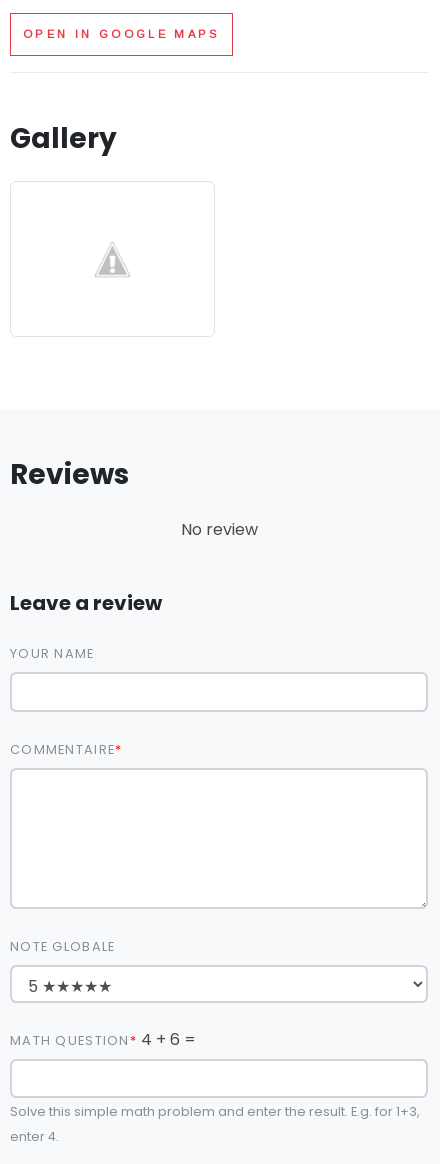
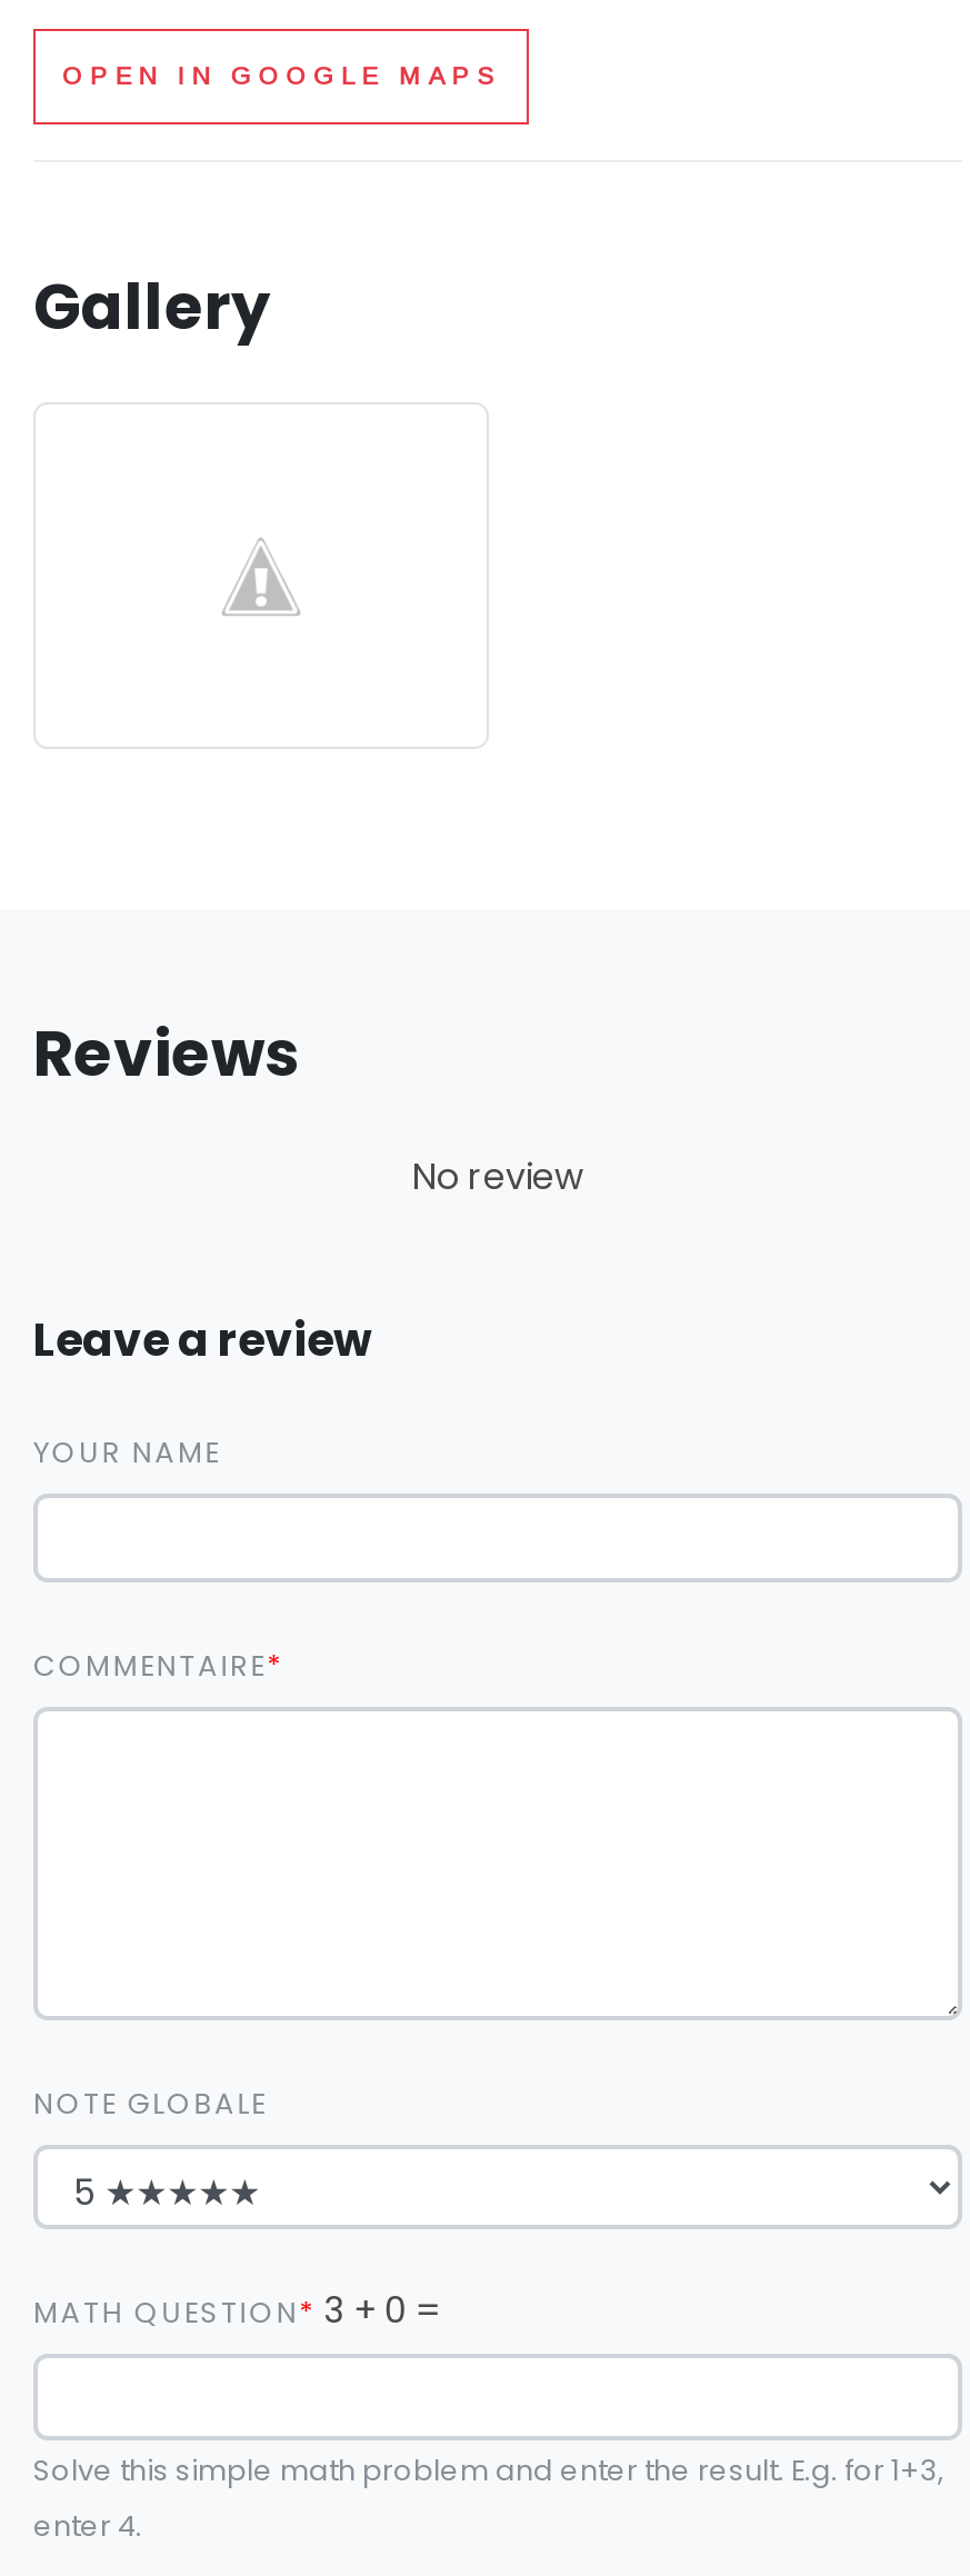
- MATH QUESTION 4 + 6 =
+ MATH QUESTION 3 + 0 =
